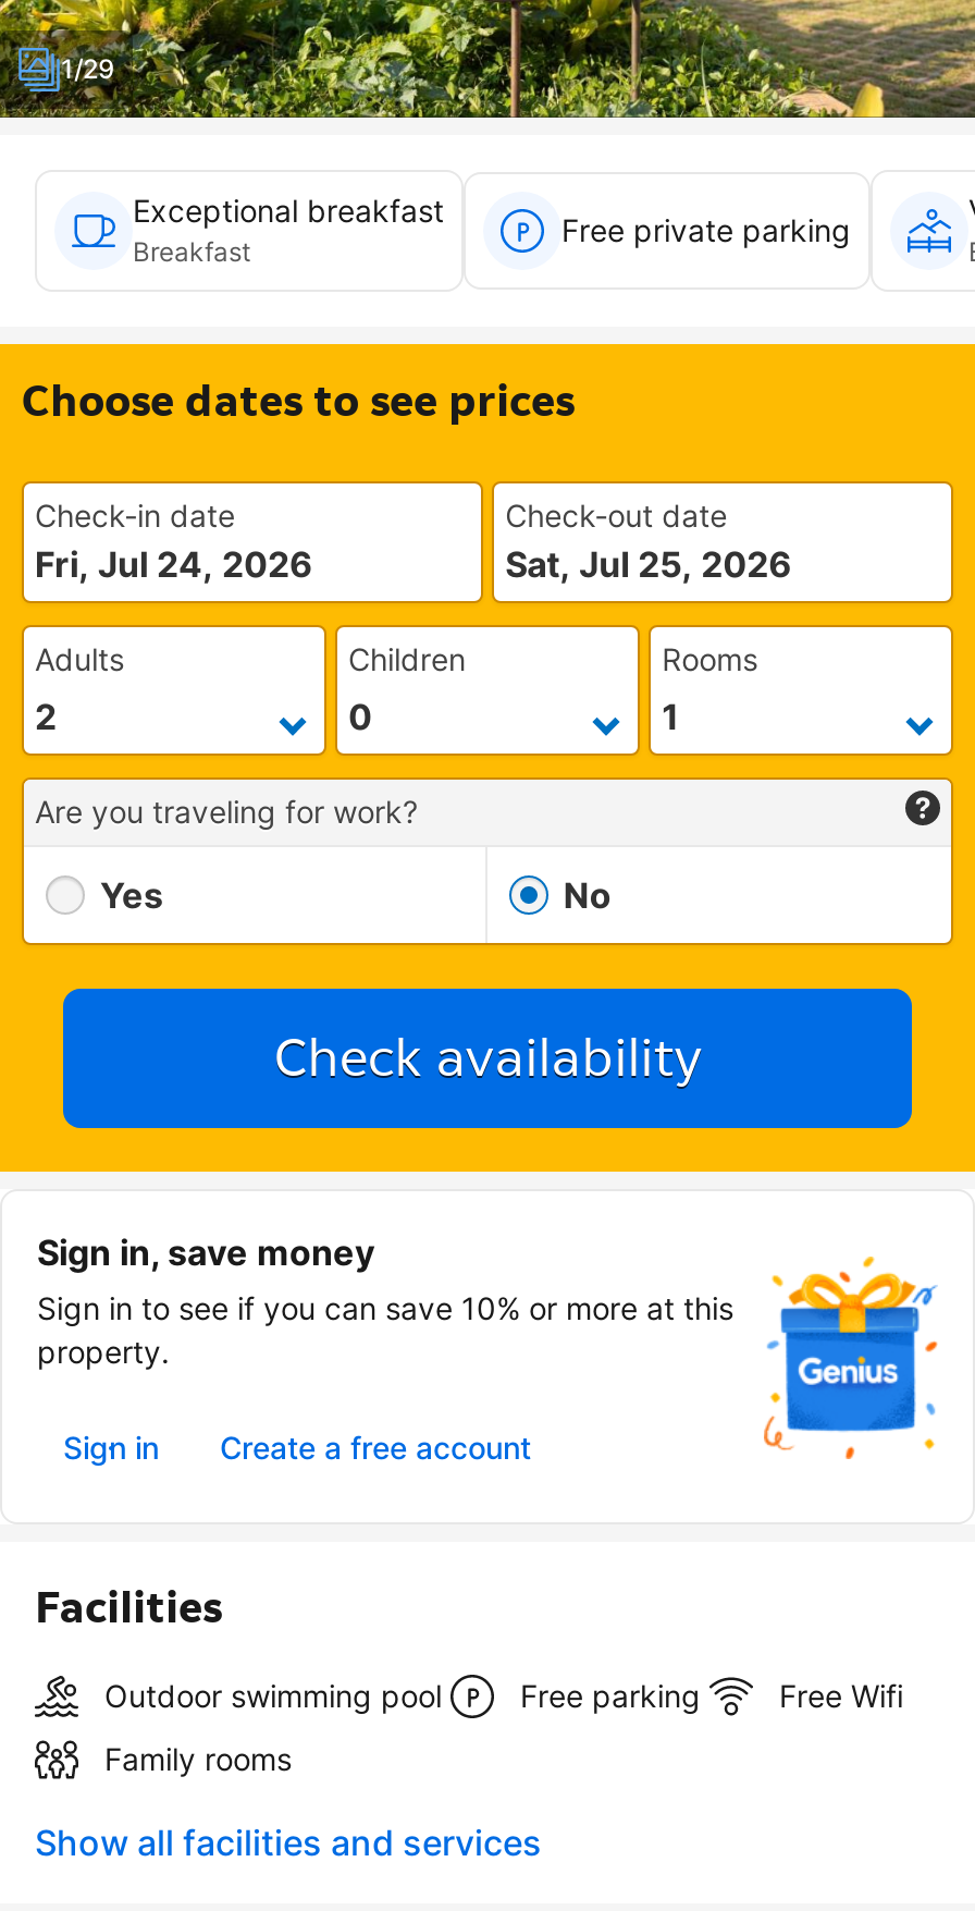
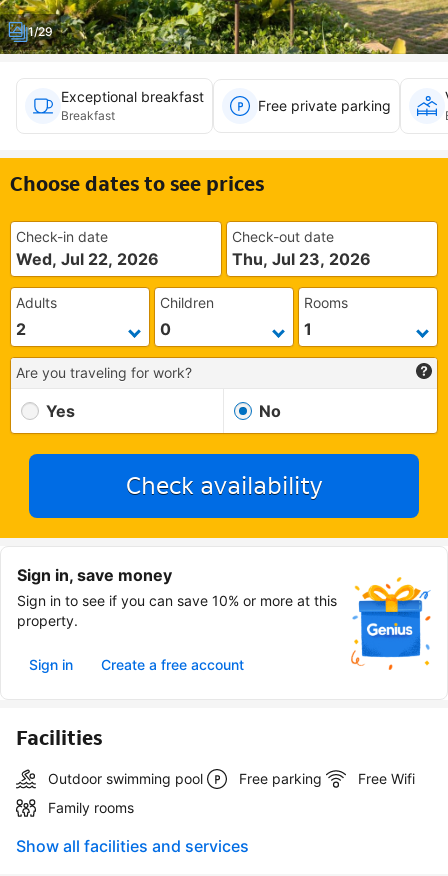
- Fri, Jul 24, 2026
+ Wed, Jul 22, 2026

- Sat, Jul 25, 2026
+ Thu, Jul 23, 2026
